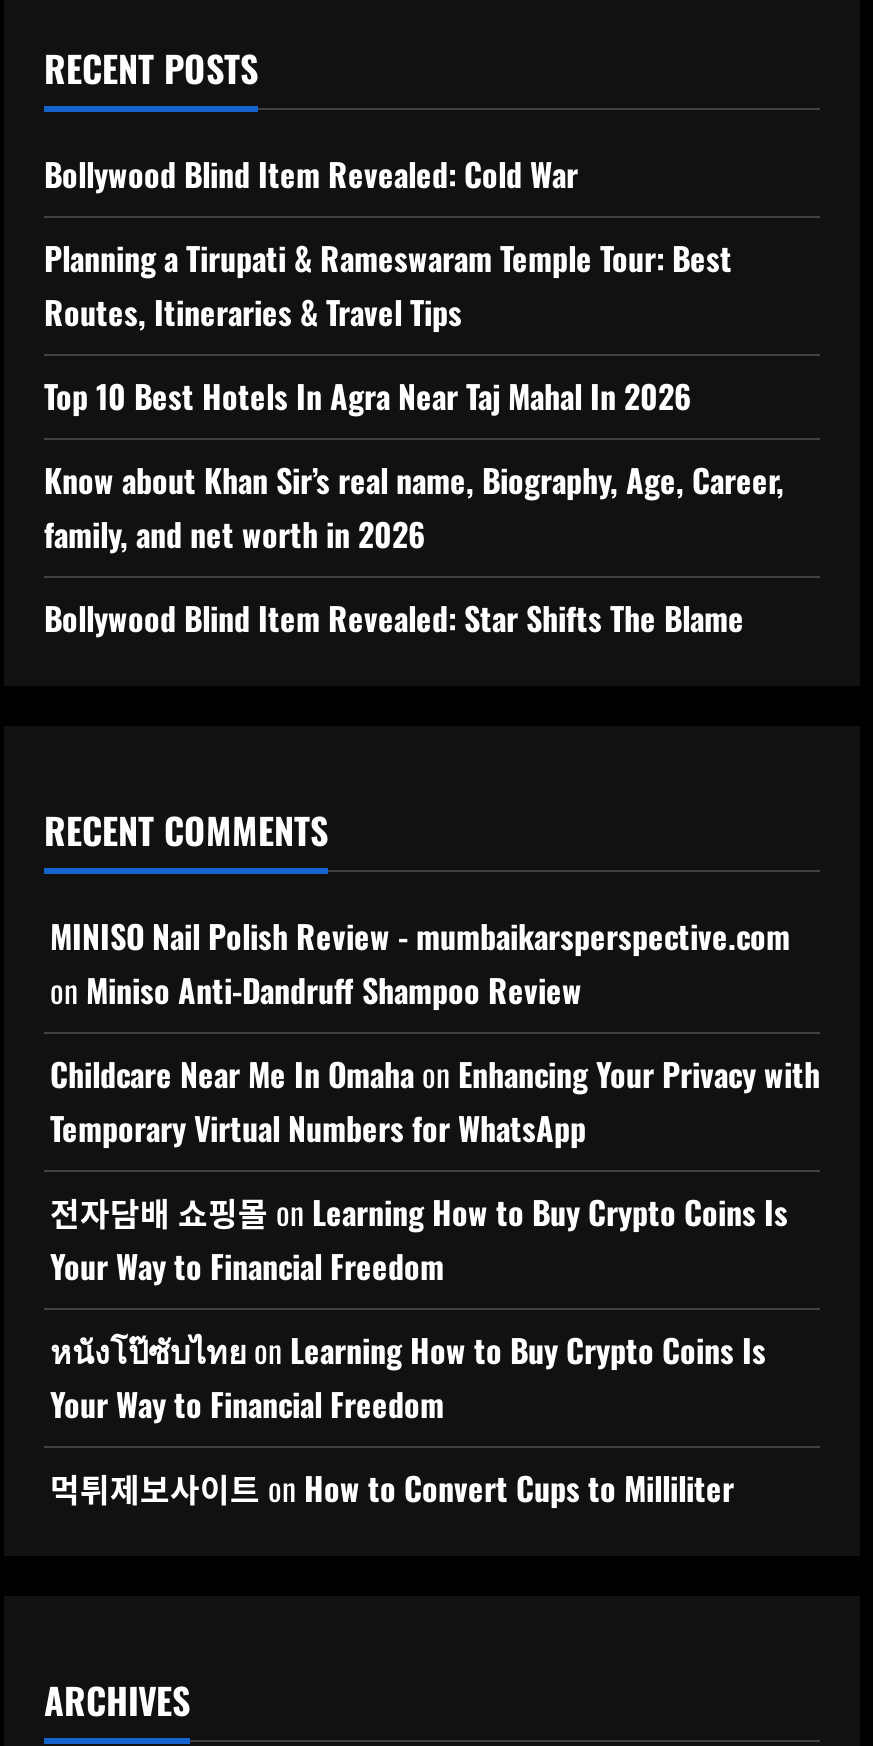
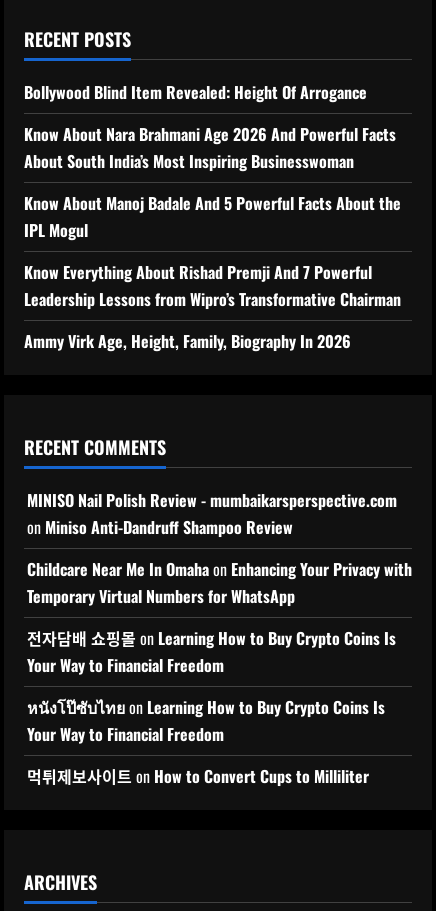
- Bollywood Blind Item Revealed: Cold War
+ Bollywood Blind Item Revealed: Height Of Arrogance

- Planning a Tirupati & Rameswaram Temple Tour: Best
- Routes, Itineraries & Travel Tips
+ Know About Nara Brahmani Age 2026 And Powerful Facts
+ About South India’s Most Inspiring Businesswoman

- Top 10 Best Hotels In Agra Near Taj Mahal In 2026
+ Know About Manoj Badale And 5 Powerful Facts About the
+ IPL Mogul

- Know about Khan Sir’s real name, Biography, Age, Career,
- family, and net worth in 2026
+ Know Everything About Rishad Premji And 7 Powerful
+ Leadership Lessons from Wipro’s Transformative Chairman

- Bollywood Blind Item Revealed: Star Shifts The Blame
+ Ammy Virk Age, Height, Family, Biography In 2026
